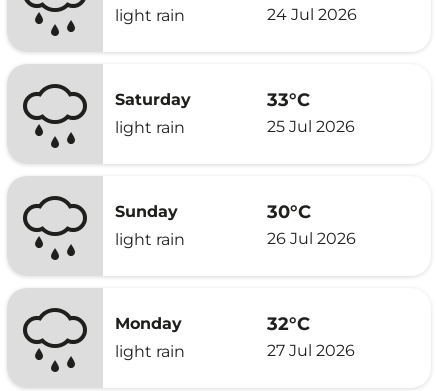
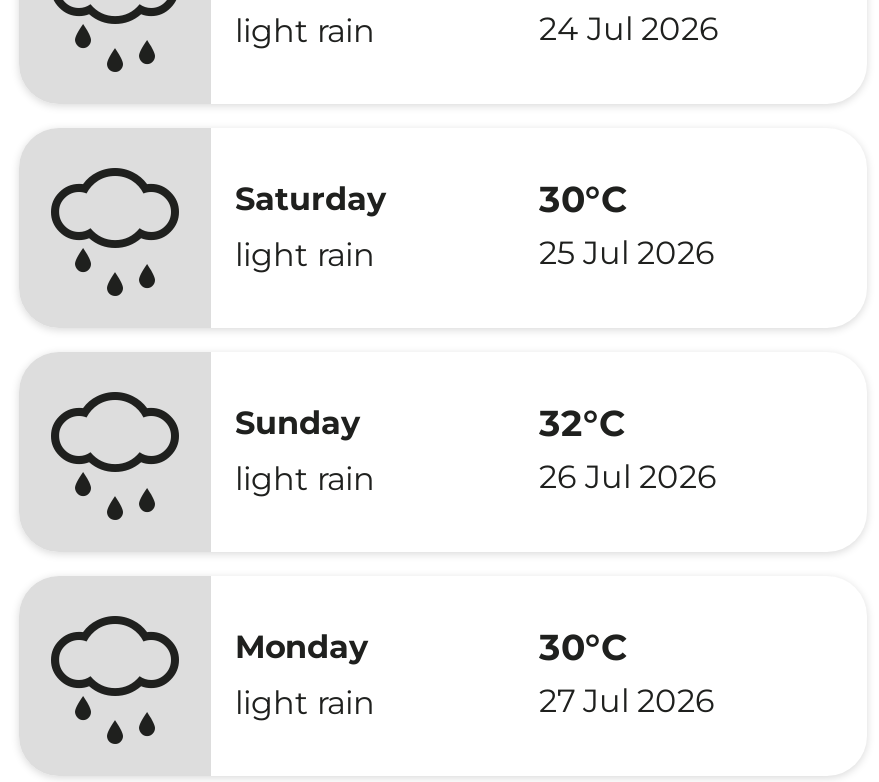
- 33°C
+ 30°C

- 30°C
+ 32°C

- 32°C
+ 30°C
